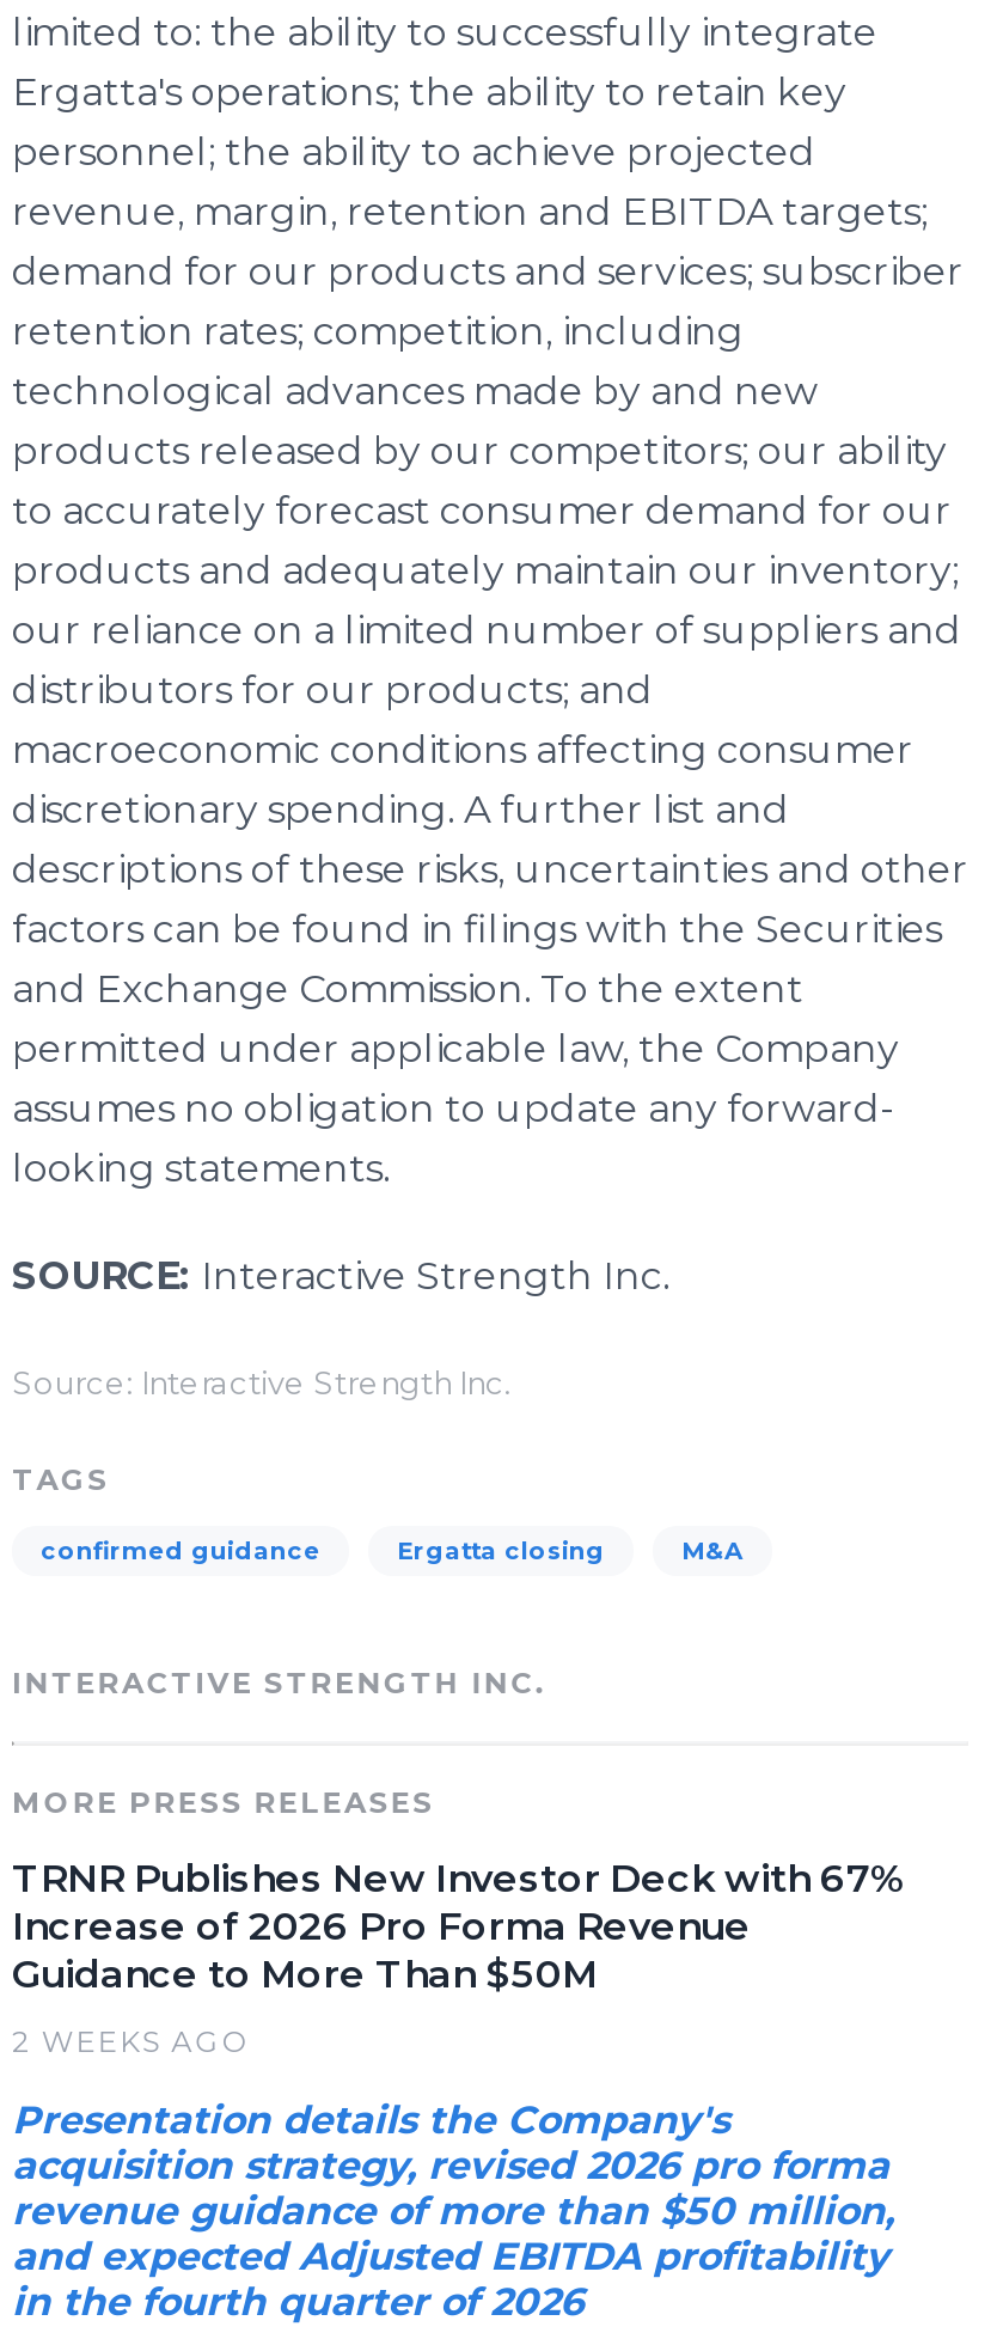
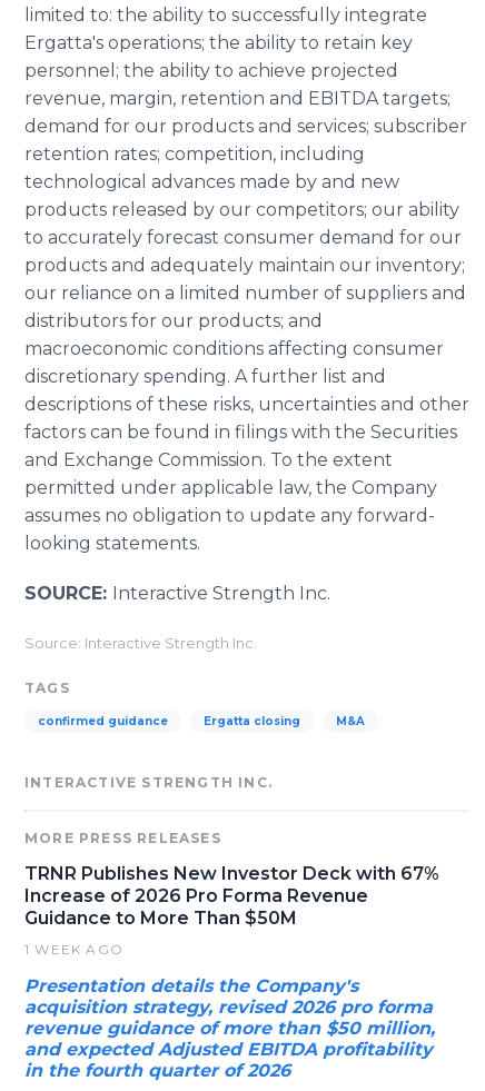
- 2 WEEKS AGO
+ 1 WEEK AGO
